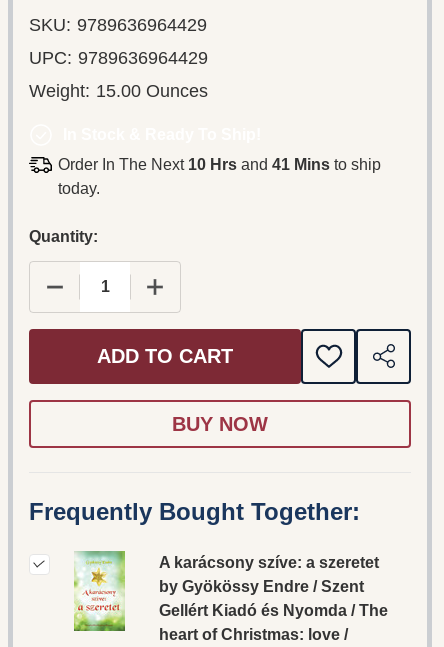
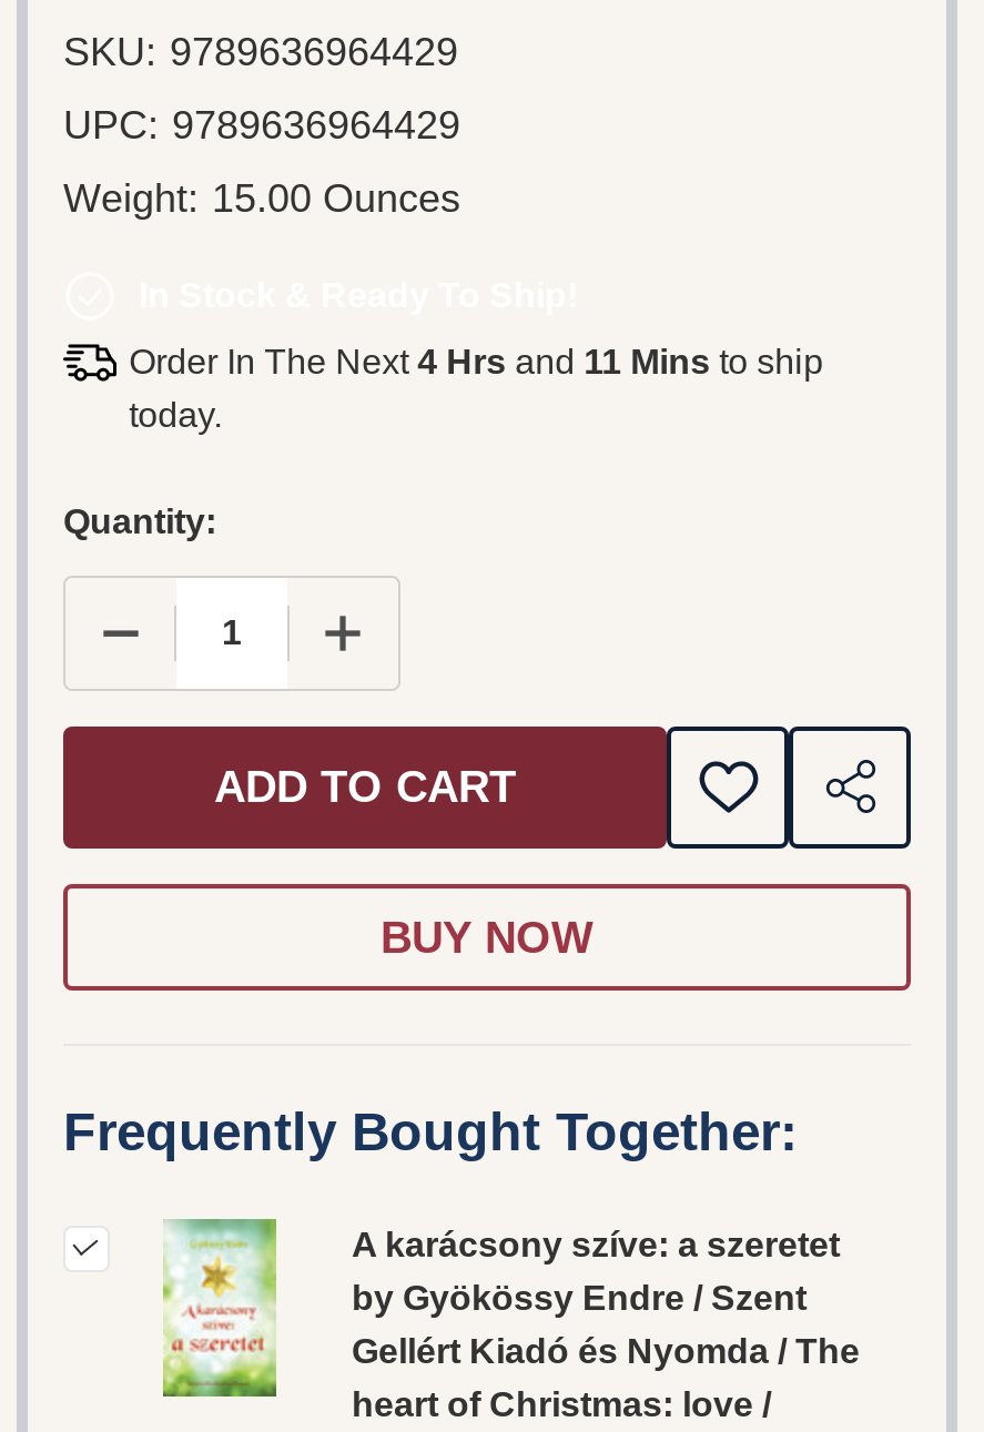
- Order In The Next 10 Hrs and 41 Mins to ship
+ Order In The Next 4 Hrs and 11 Mins to ship
